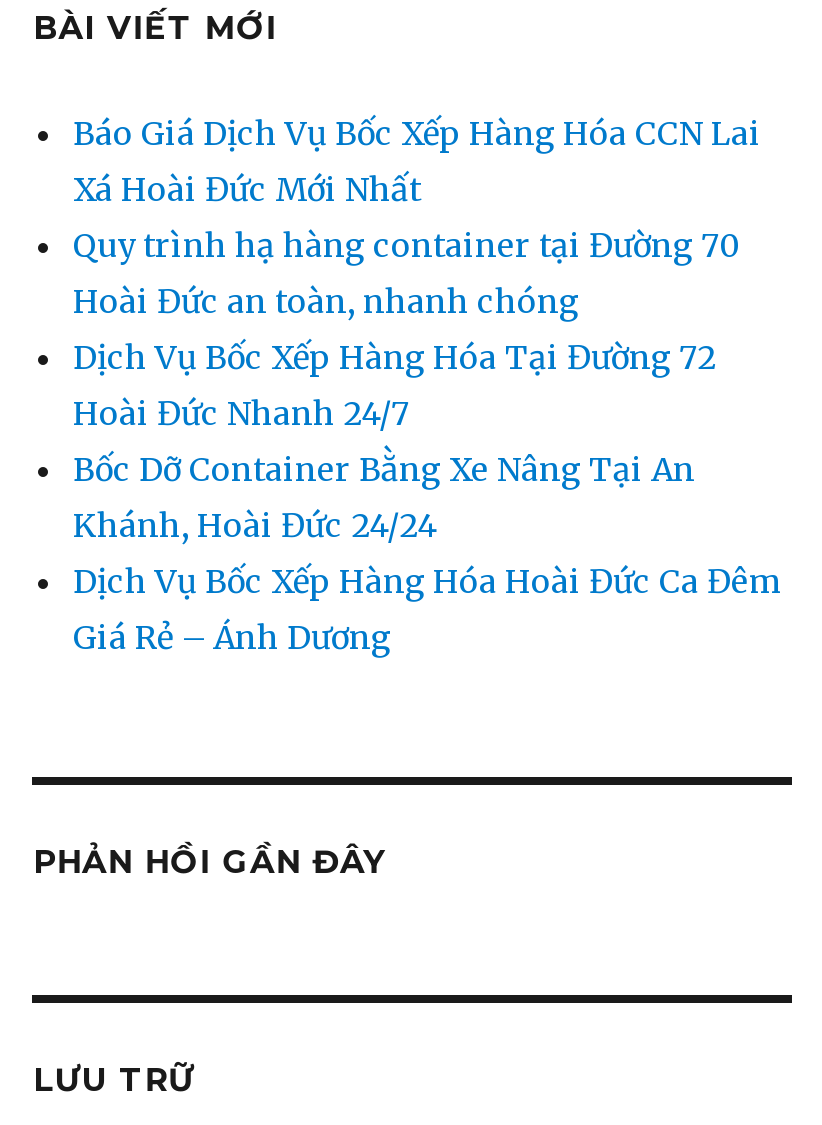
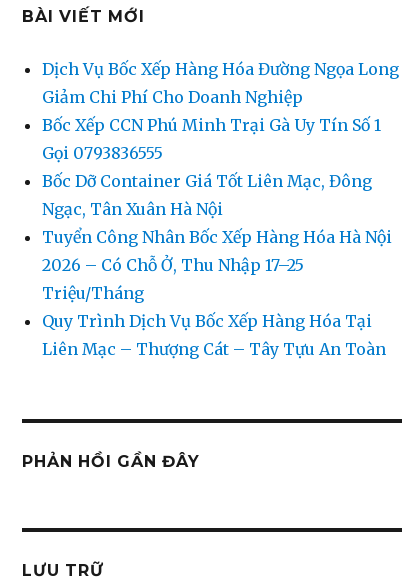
- Báo Giá Dịch Vụ Bốc Xếp Hàng Hóa CCN Lai
- Xá Hoài Đức Mới Nhất
- Quy trình hạ hàng container tại Đường 70
- Hoài Đức an toàn, nhanh chóng
- Dịch Vụ Bốc Xếp Hàng Hóa Tại Đường 72
- Hoài Đức Nhanh 24/7
- Bốc Dỡ Container Bằng Xe Nâng Tại An
- Khánh, Hoài Đức 24/24
- Dịch Vụ Bốc Xếp Hàng Hóa Hoài Đức Ca Đêm
- Giá Rẻ – Ánh Dương
+ Dịch Vụ Bốc Xếp Hàng Hóa Đường Ngọa Long
+ Giảm Chi Phí Cho Doanh Nghiệp
+ Bốc Xếp CCN Phú Minh Trại Gà Uy Tín Số 1
+ Gọi 0793836555
+ Bốc Dỡ Container Giá Tốt Liên Mạc, Đông
+ Ngạc, Tân Xuân Hà Nội
+ Tuyển Công Nhân Bốc Xếp Hàng Hóa Hà Nội
+ 2026 – Có Chỗ Ở, Thu Nhập 17–25
+ Triệu/Tháng
+ Quy Trình Dịch Vụ Bốc Xếp Hàng Hóa Tại
+ Liên Mạc – Thượng Cát – Tây Tựu An Toàn
